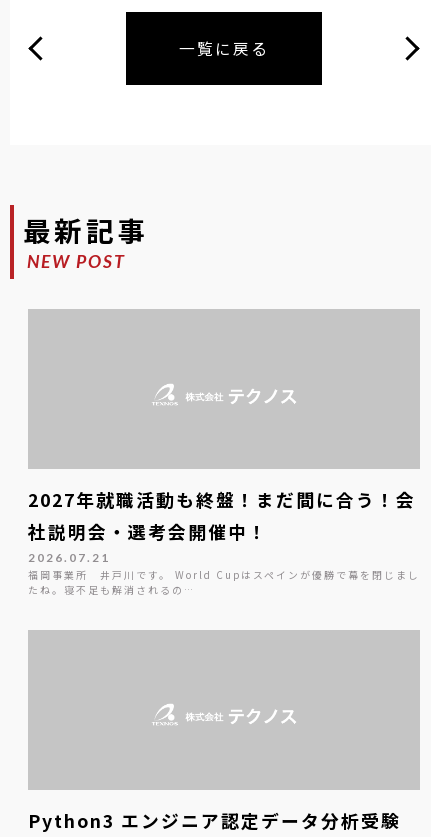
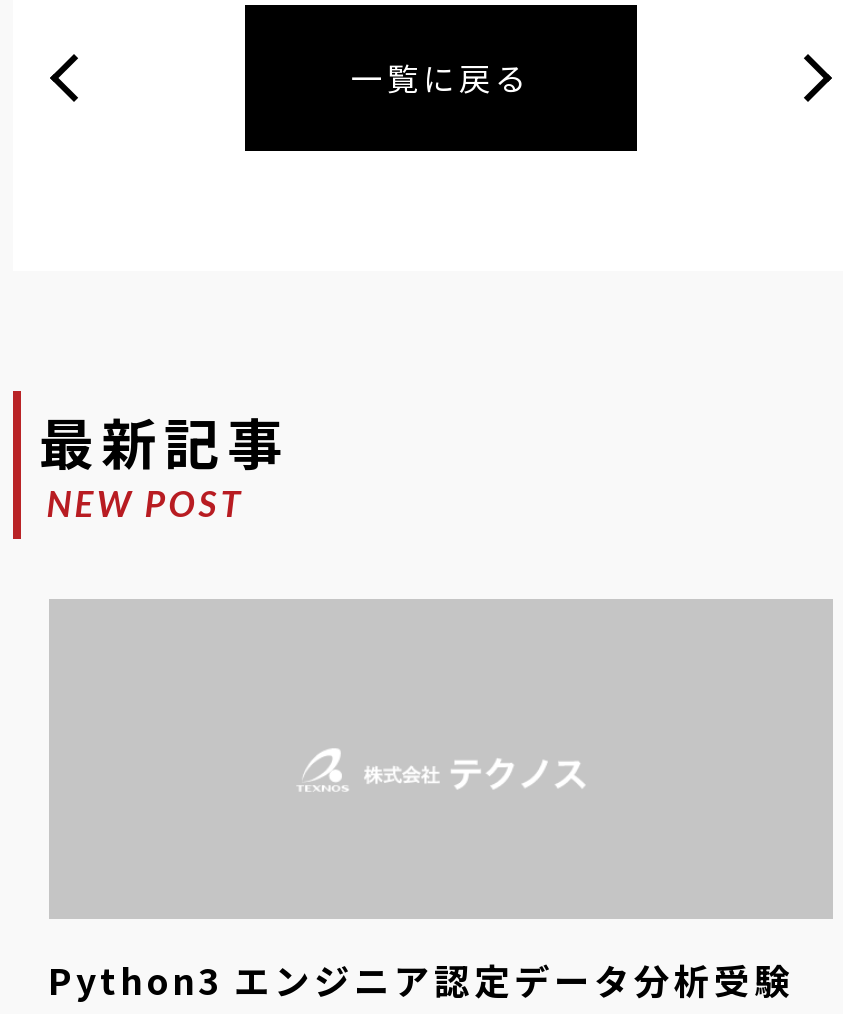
- 2027年就職活動も終盤！まだ間に合う！会
- 社説明会・選考会開催中！
- 2026.07.21
- 福岡事業所 井戸川です。 World Cupはスペインが優勝で幕を閉じまし
- たね。寝不足も解消されるの…
